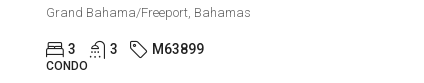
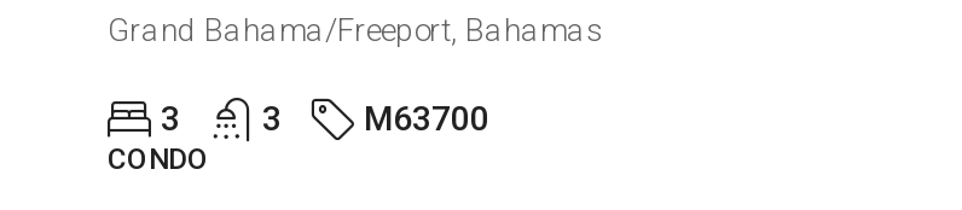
- M63899
+ M63700
